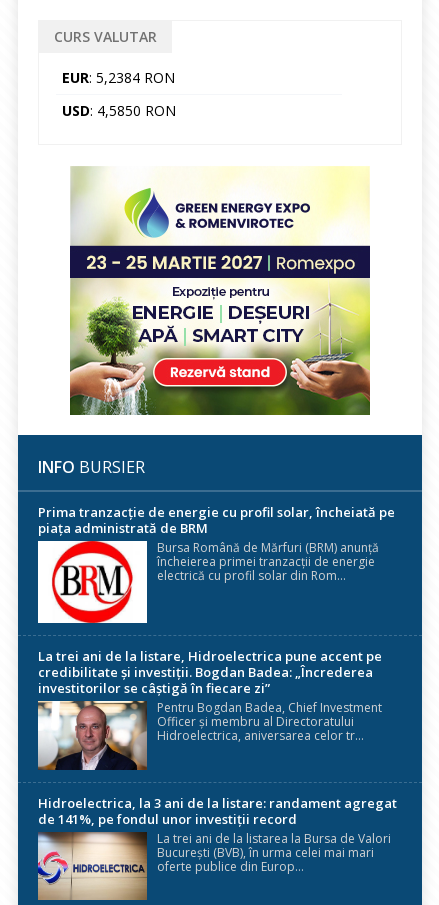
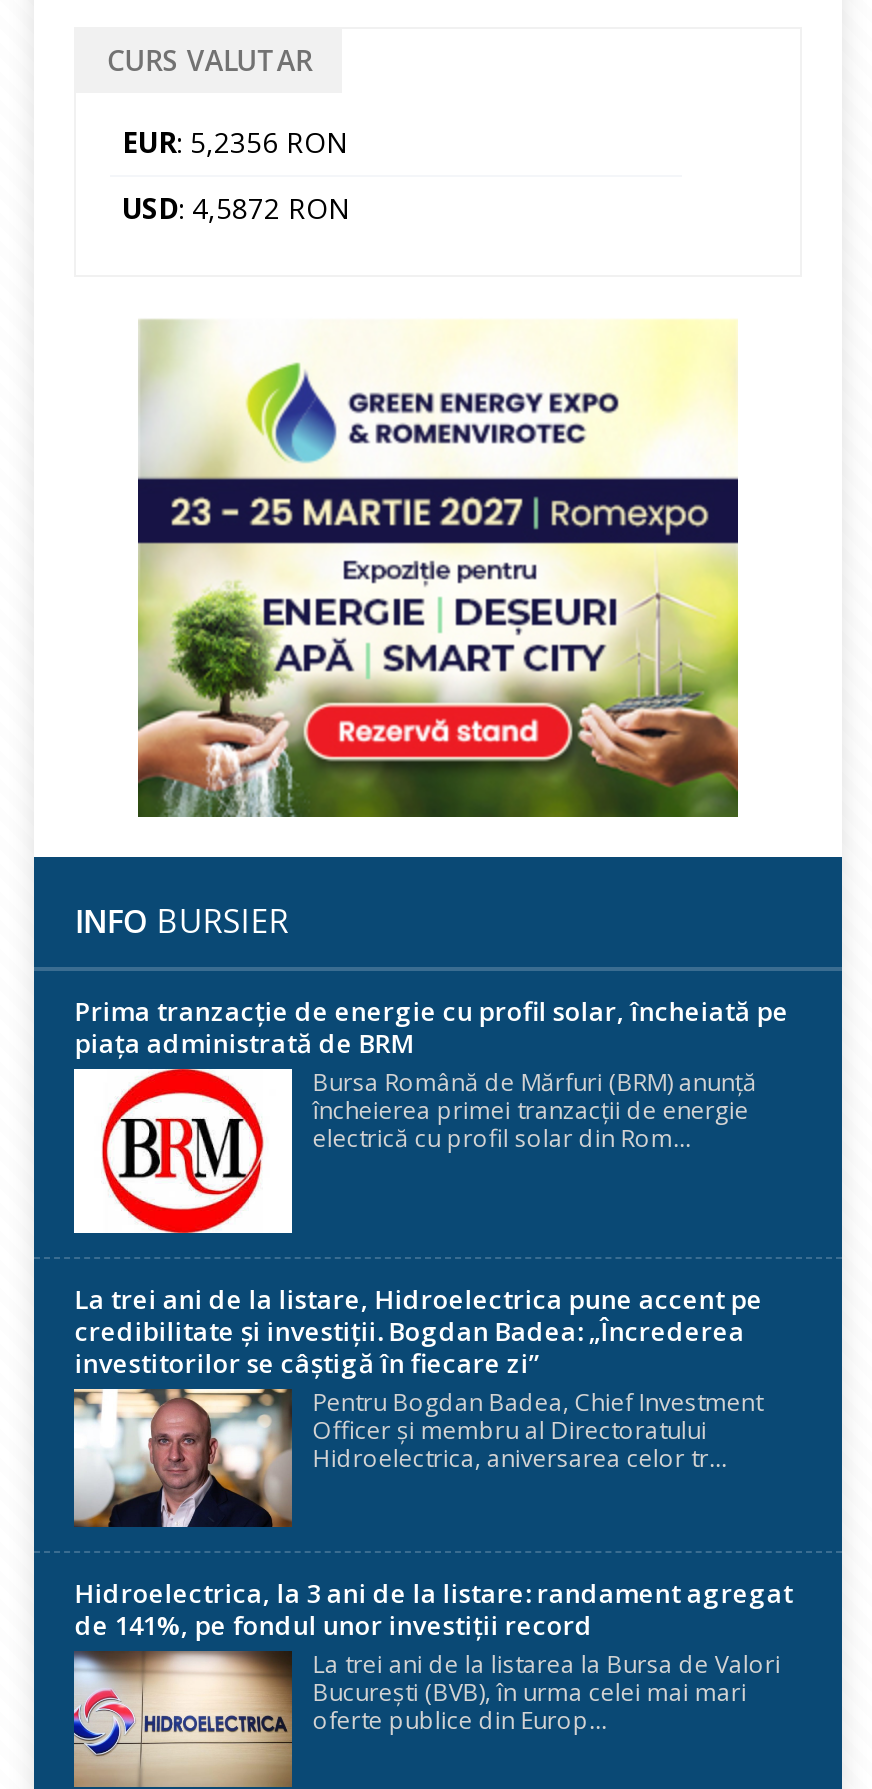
- EUR: 5,2384 RON
+ EUR: 5,2356 RON

- USD: 4,5850 RON
+ USD: 4,5872 RON
